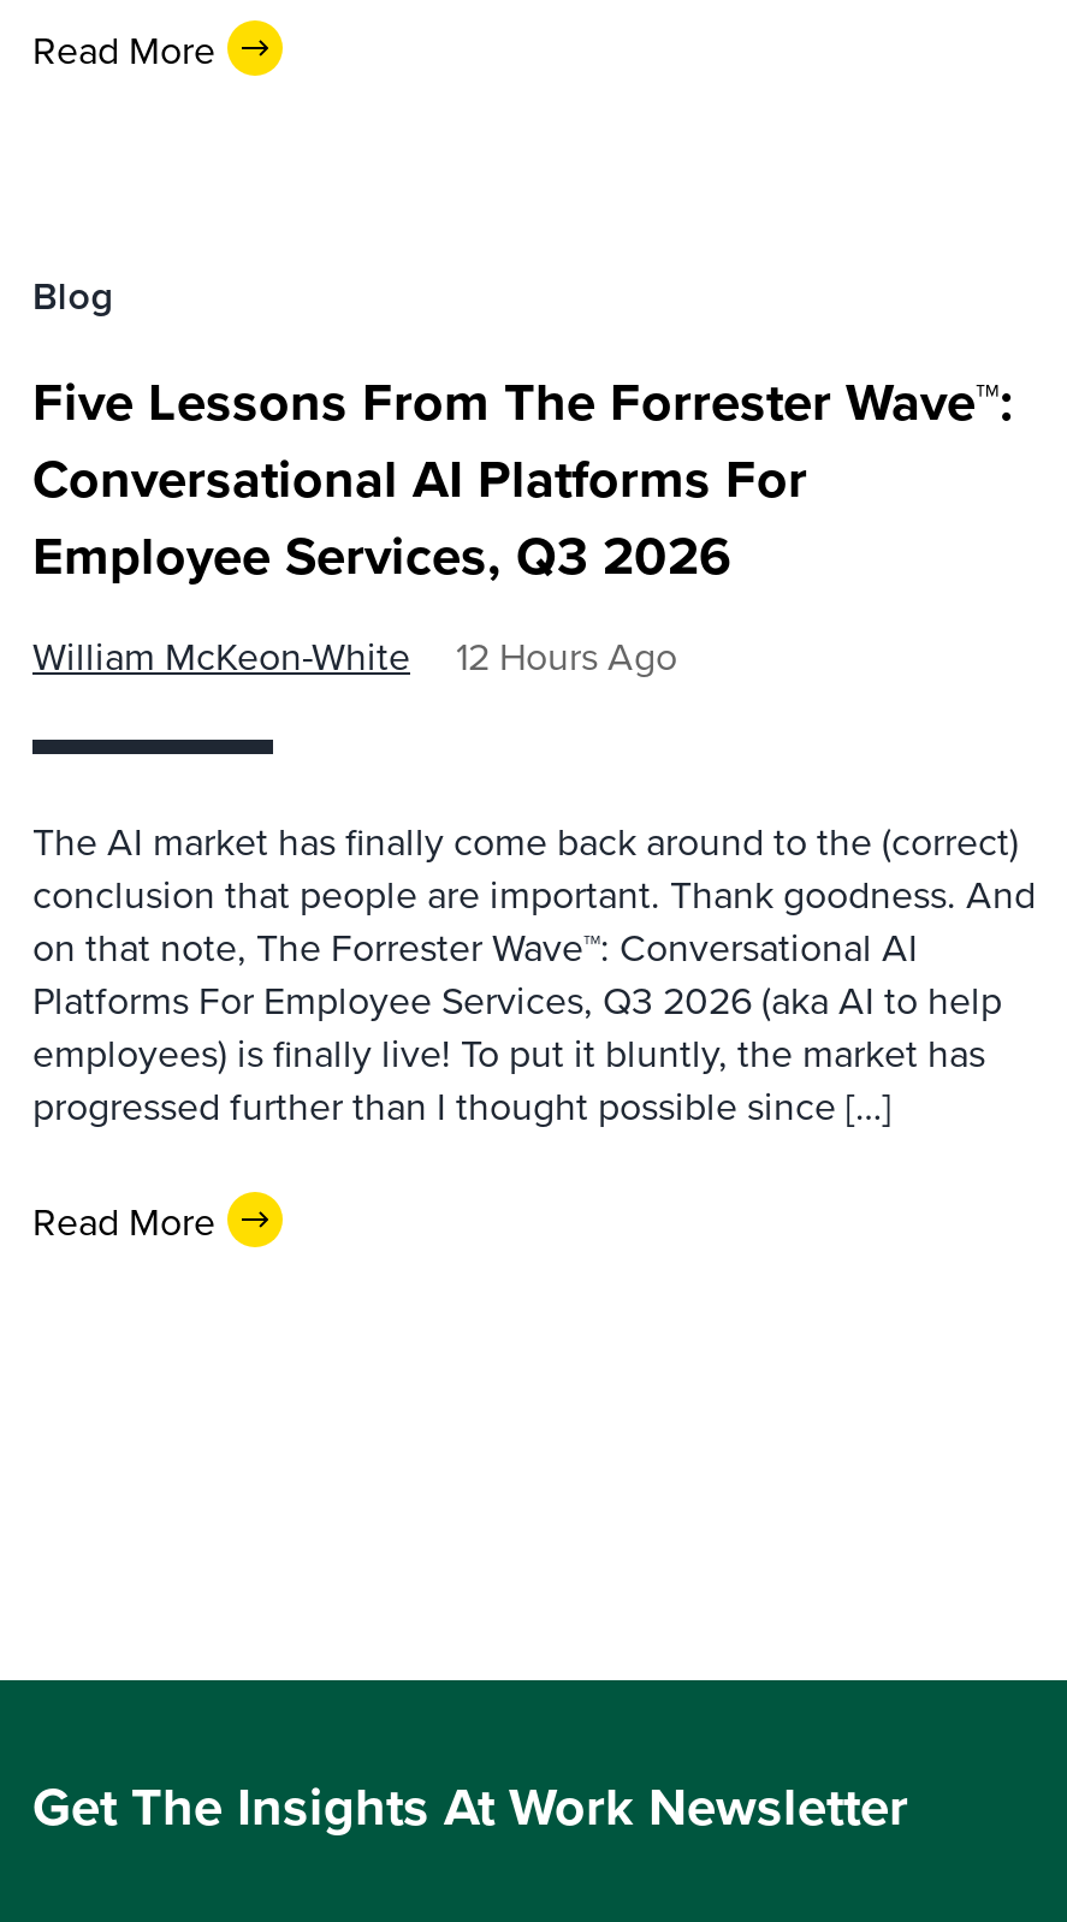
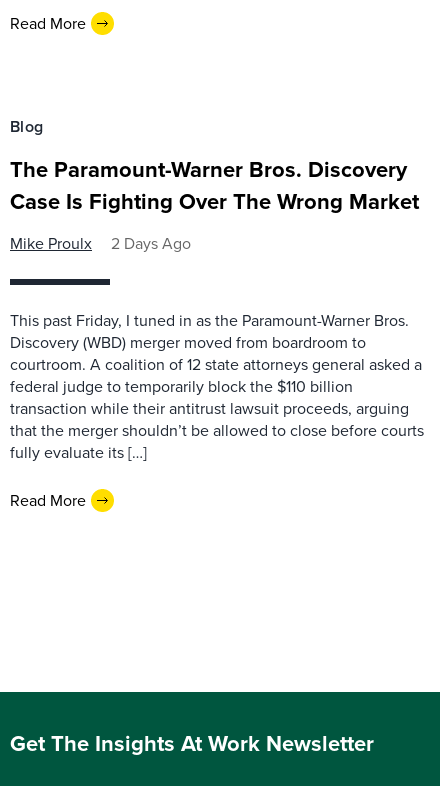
- Five Lessons From The Forrester Wave™:
- Conversational AI Platforms For
- Employee Services, Q3 2026
- William McKeon-White
- 12 Hours Ago
- The AI market has finally come back around to the (correct)
- conclusion that people are important. Thank goodness. And
- on that note, The Forrester Wave™: Conversational AI
- Platforms For Employee Services, Q3 2026 (aka AI to help
- employees) is finally live! To put it bluntly, the market has
- progressed further than I thought possible since […]
+ The Paramount-Warner Bros. Discovery
+ Case Is Fighting Over The Wrong Market
+ Mike Proulx
+ 2 Days Ago
+ This past Friday, I tuned in as the Paramount-Warner Bros.
+ Discovery (WBD) merger moved from boardroom to
+ courtroom. A coalition of 12 state attorneys general asked a
+ federal judge to temporarily block the $110 billion
+ transaction while their antitrust lawsuit proceeds, arguing
+ that the merger shouldn’t be allowed to close before courts
+ fully evaluate its […]
